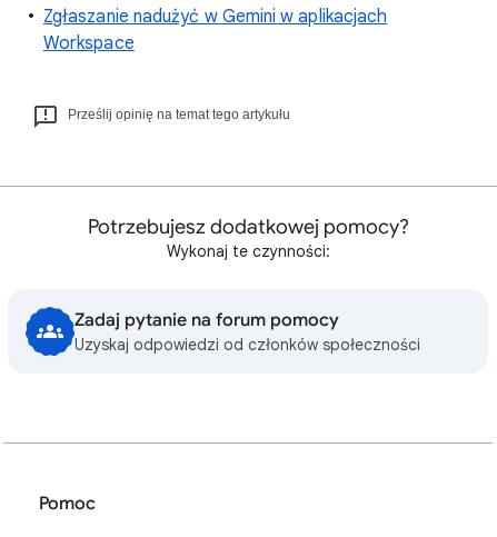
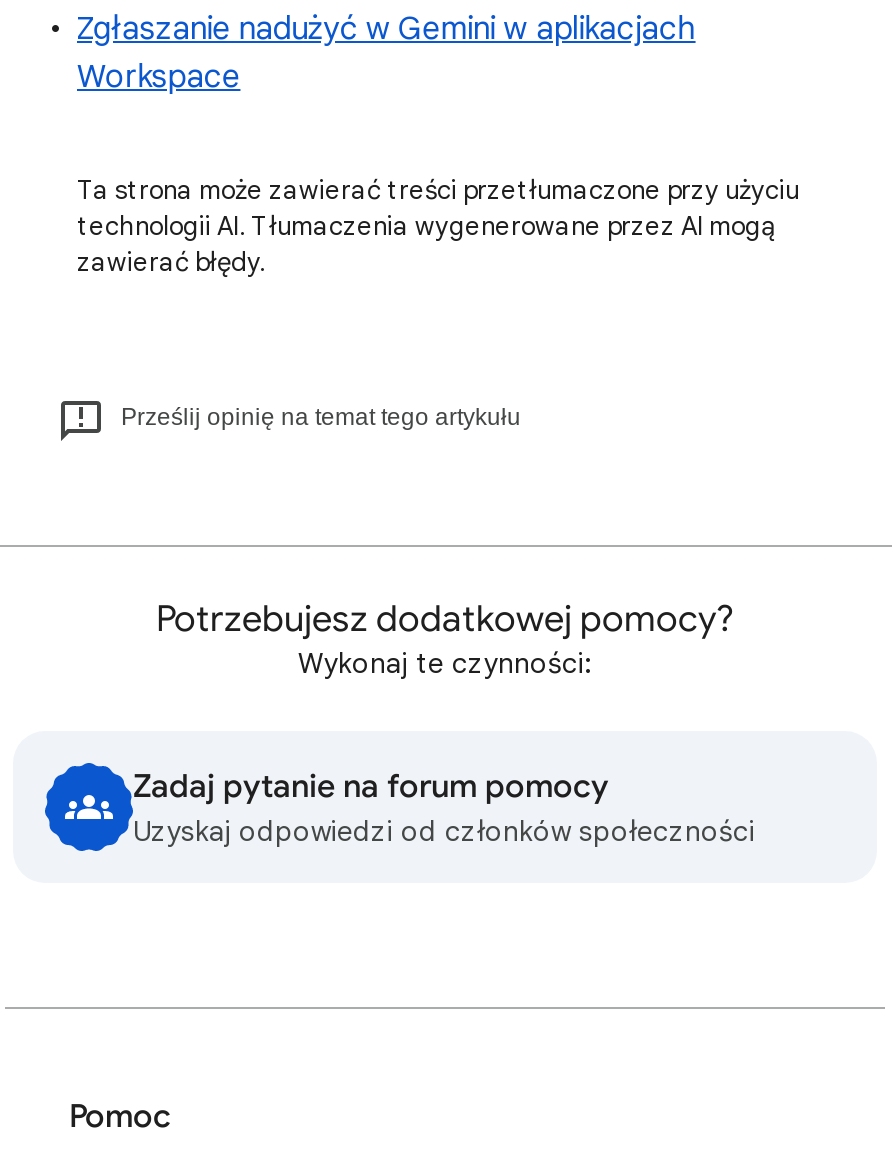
+ Ta strona może zawierać treści przetłumaczone przy użyciu
+ technologii AI. Tłumaczenia wygenerowane przez AI mogą
+ zawierać błędy.
